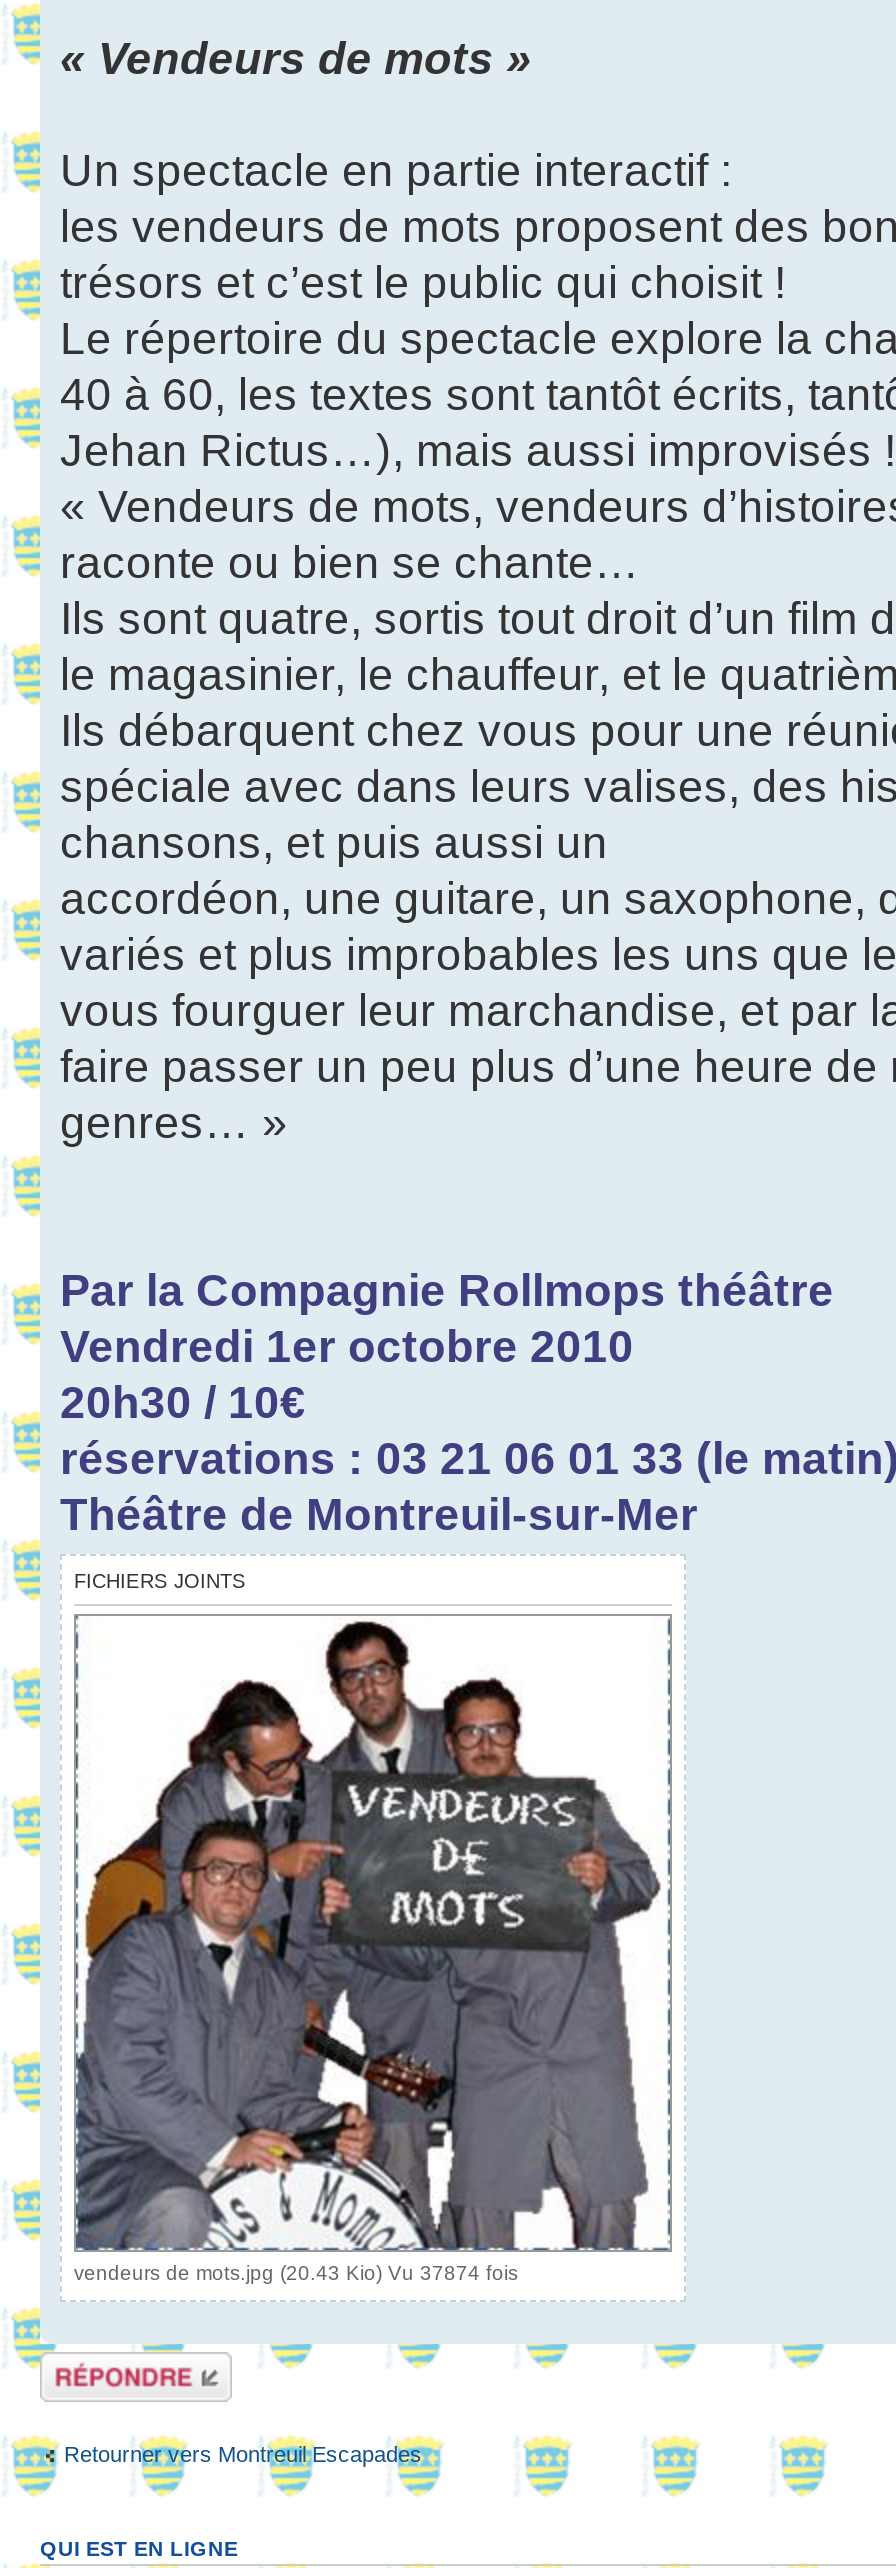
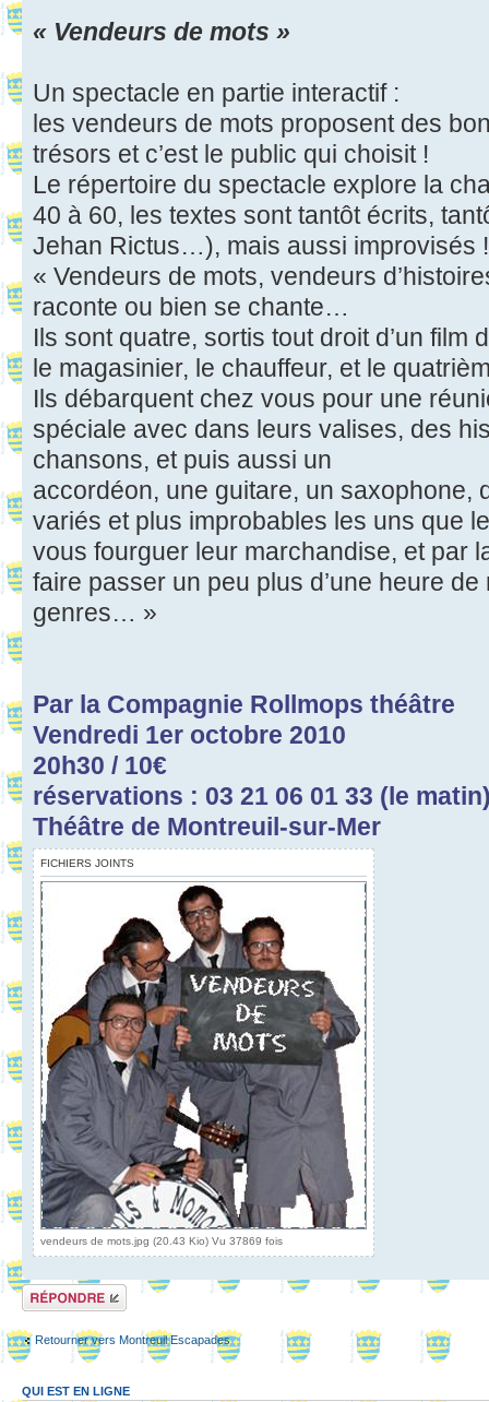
- vendeurs de mots.jpg (20.43 Kio) Vu 37874 fois
+ vendeurs de mots.jpg (20.43 Kio) Vu 37869 fois
